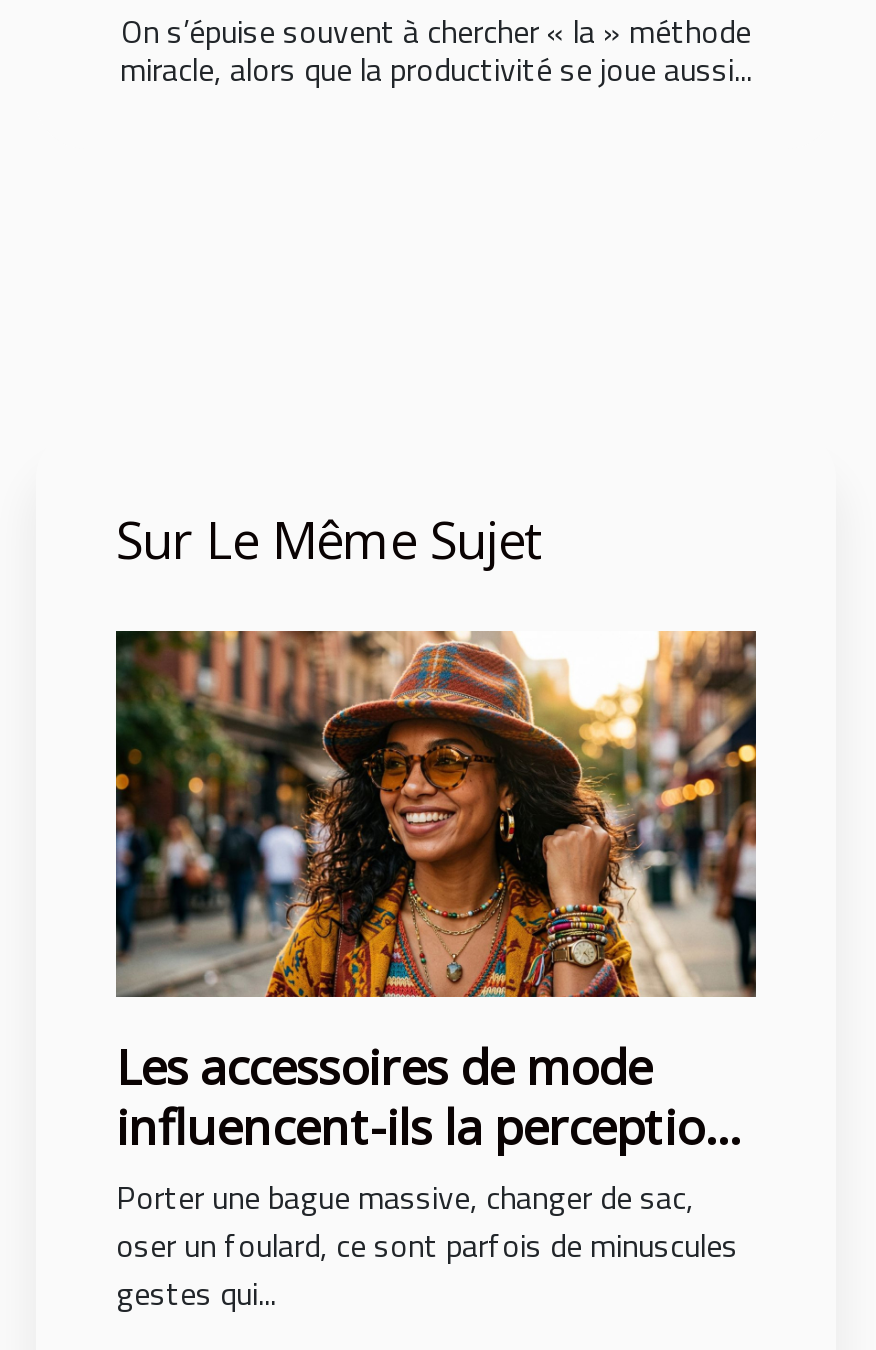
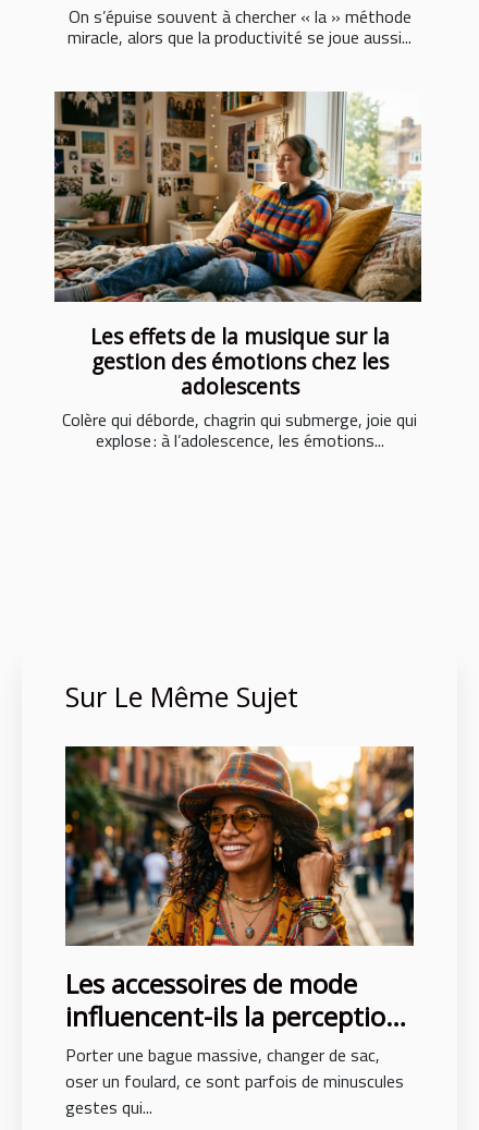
+ [image]
+ Les effets de la musique sur la
+ gestion des émotions chez les
+ adolescents
+ Colère qui déborde, chagrin qui submerge, joie qui
+ explose : à l’adolescence, les émotions...
